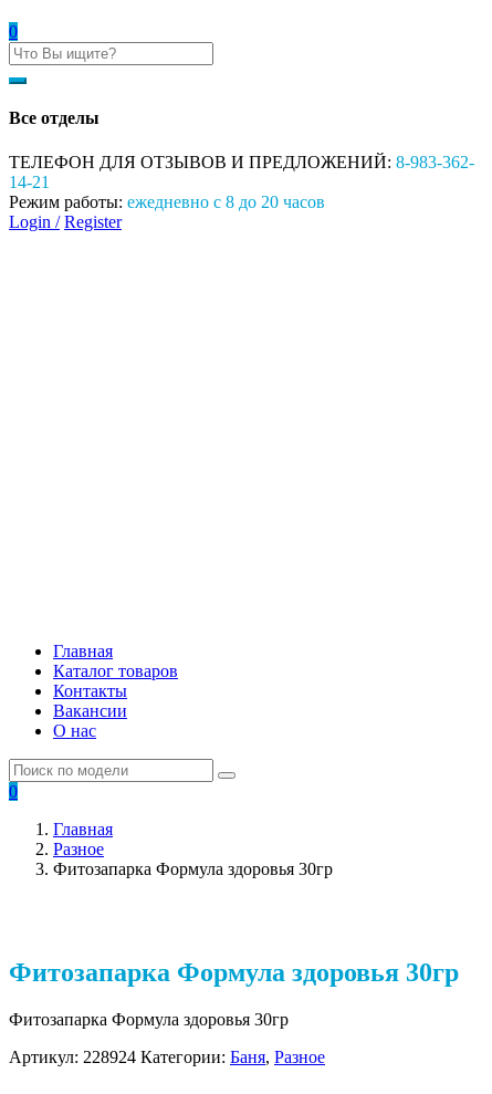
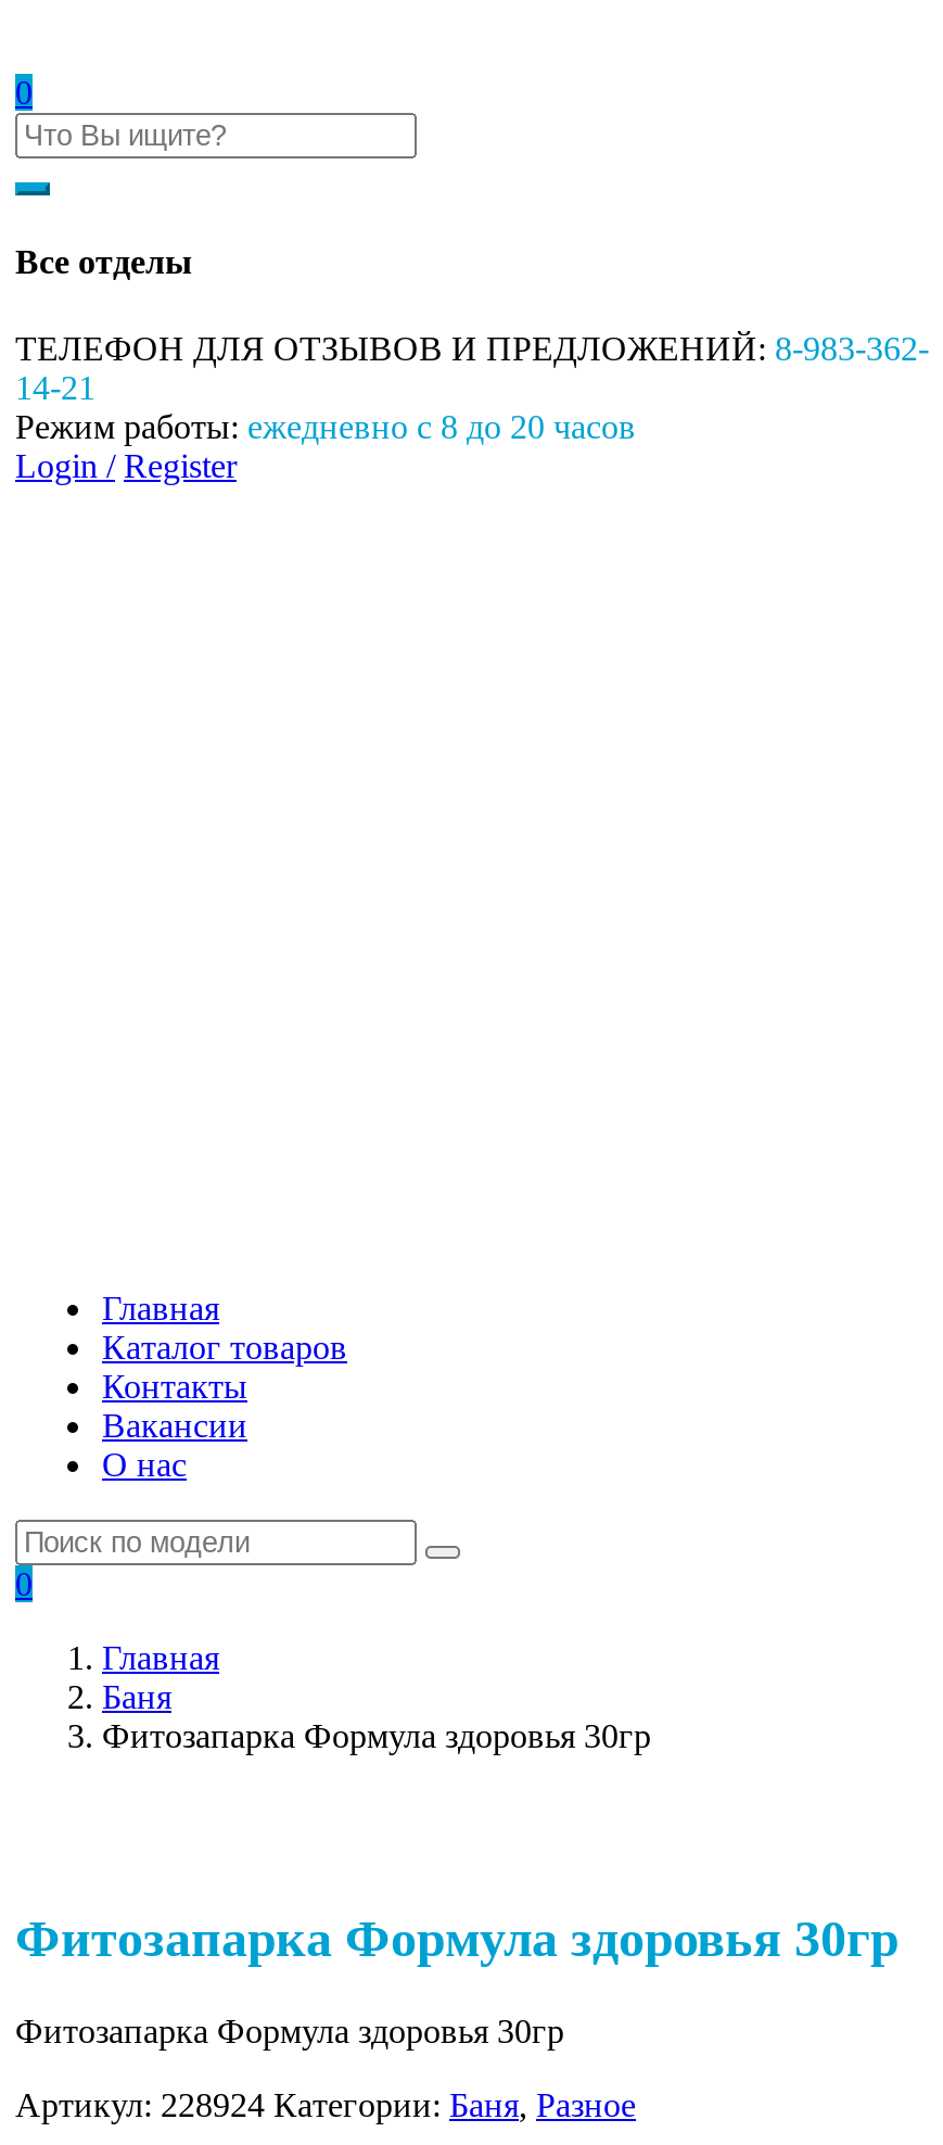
- Разное
+ Баня
